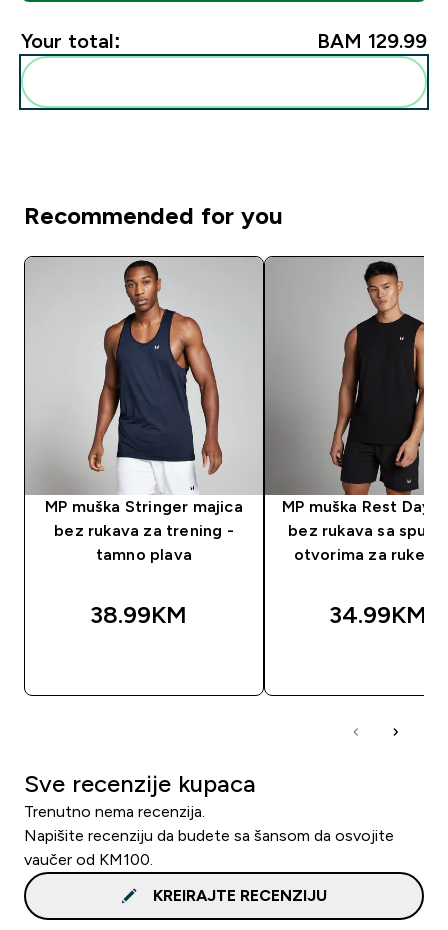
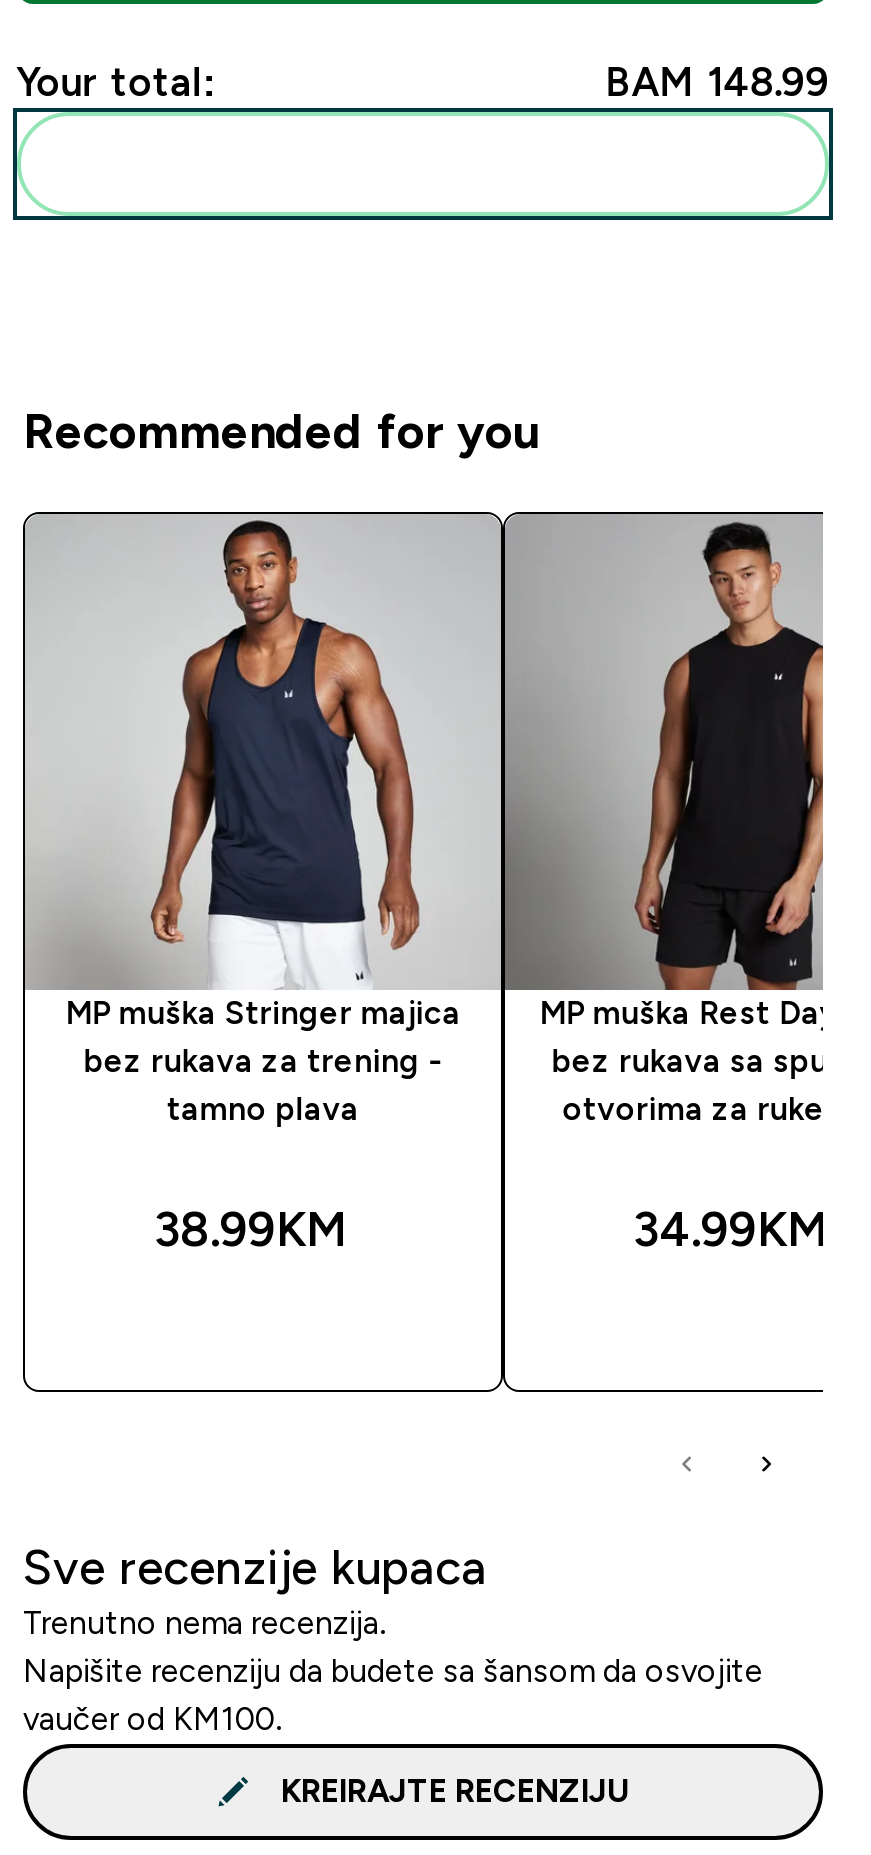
- BAM 129.99
+ BAM 148.99
